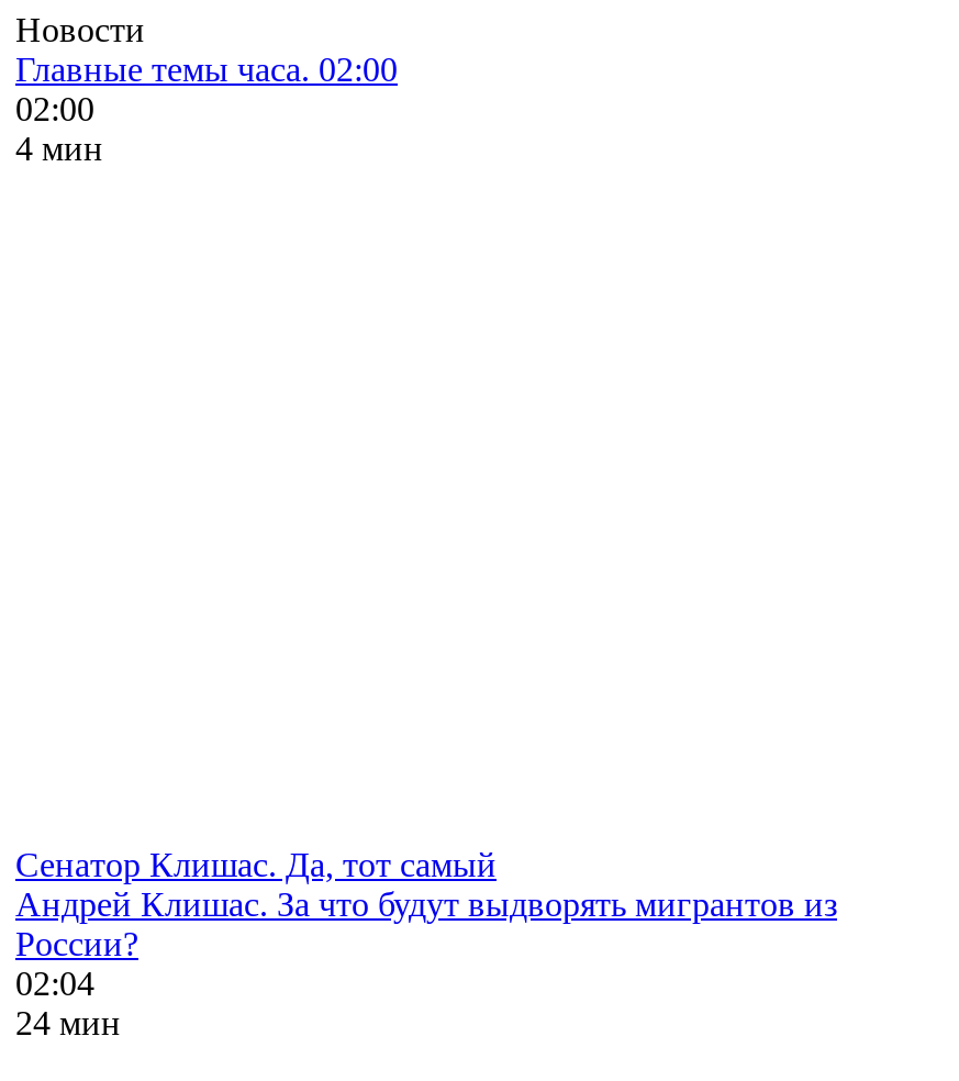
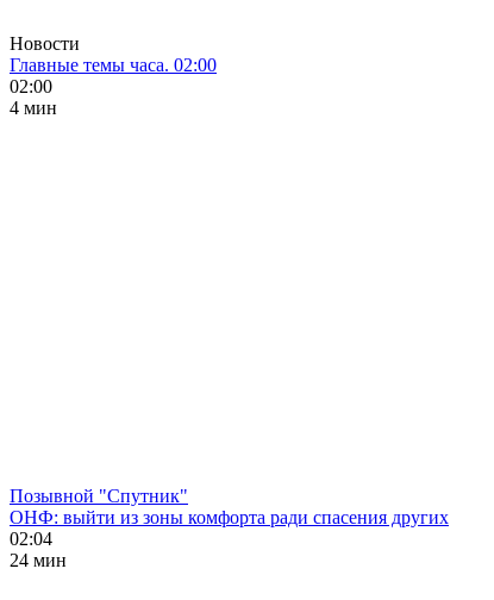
- Сенатор Клишас. Да, тот самый
- Андрей Клишас. За что будут выдворять мигрантов из
- России?
+ Позывной "Спутник"
+ ОНФ: выйти из зоны комфорта ради спасения других
